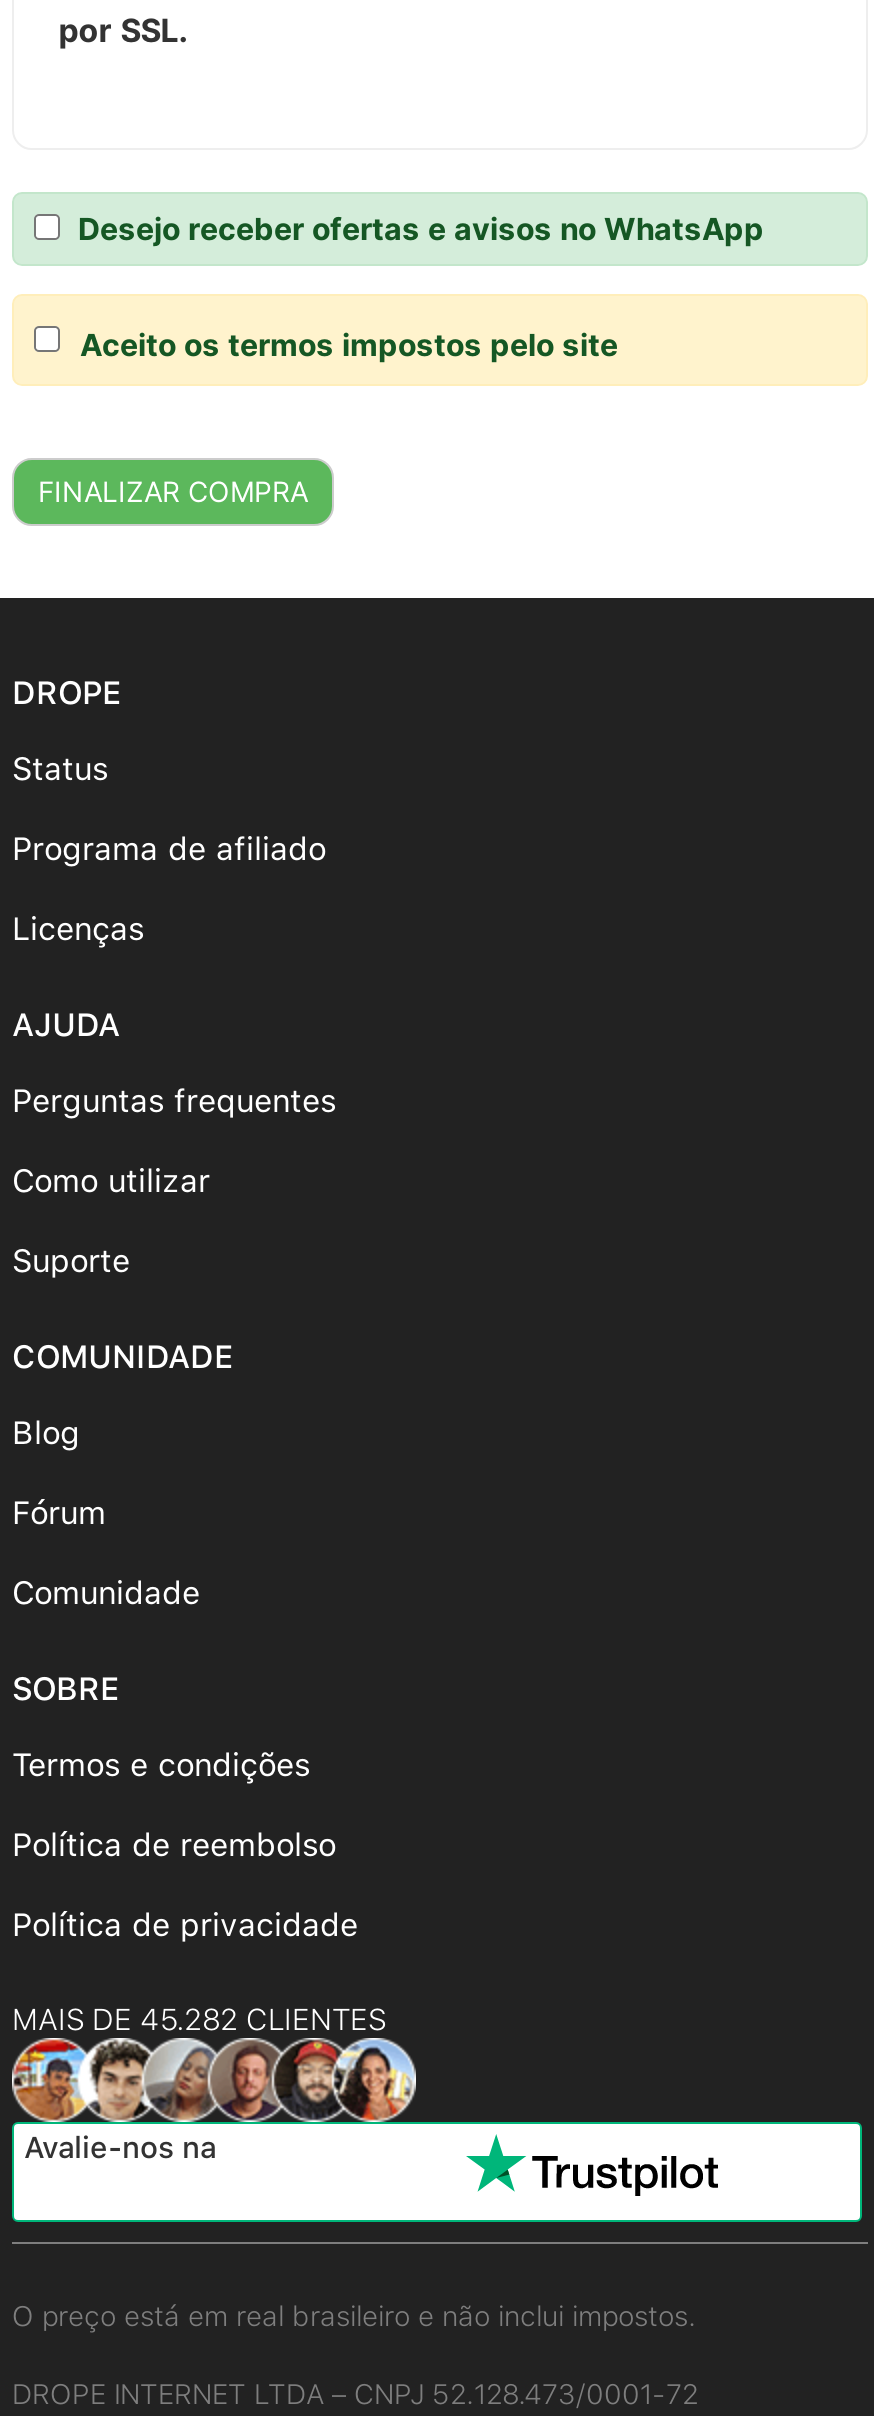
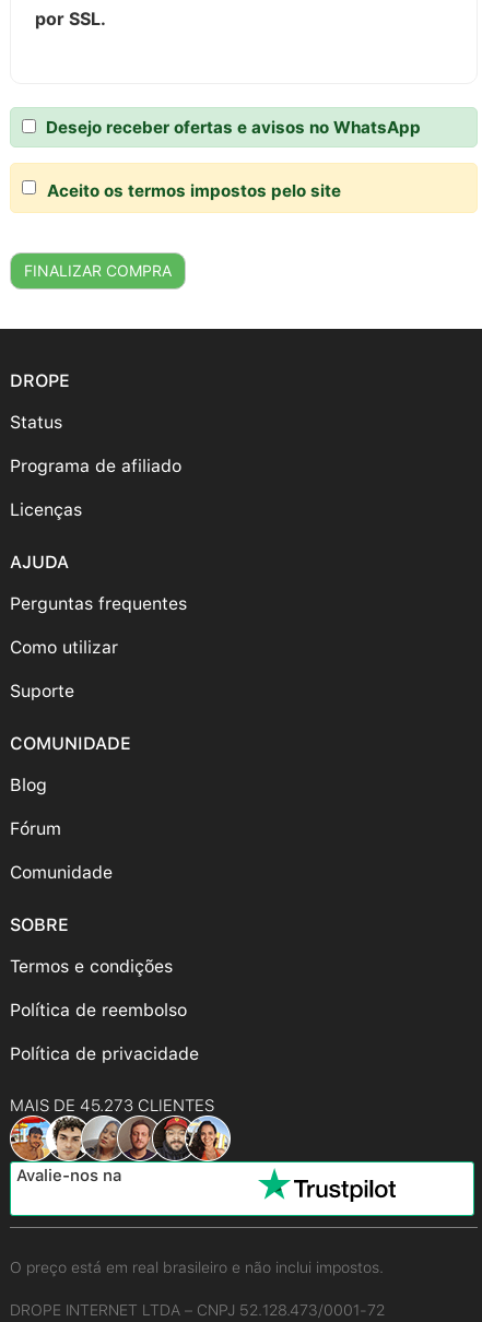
- MAIS DE 45.282 CLIENTES
+ MAIS DE 45.273 CLIENTES
